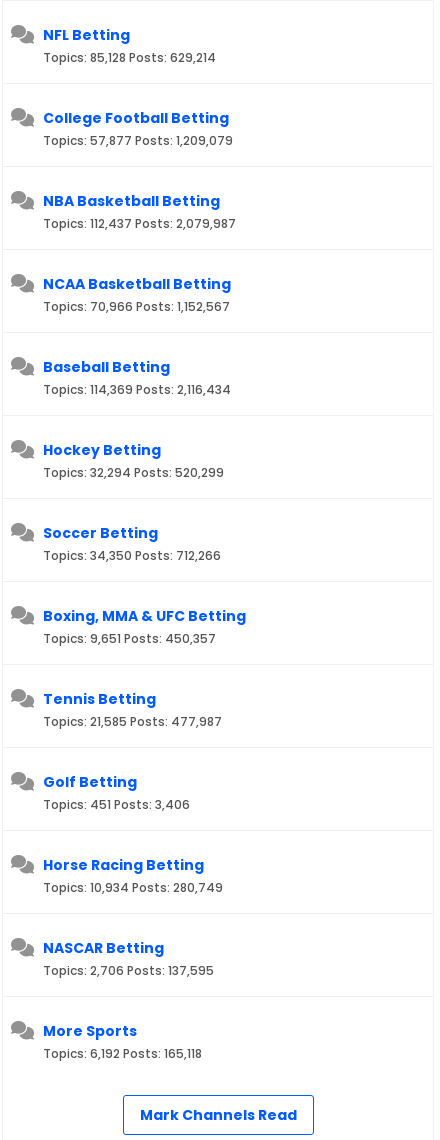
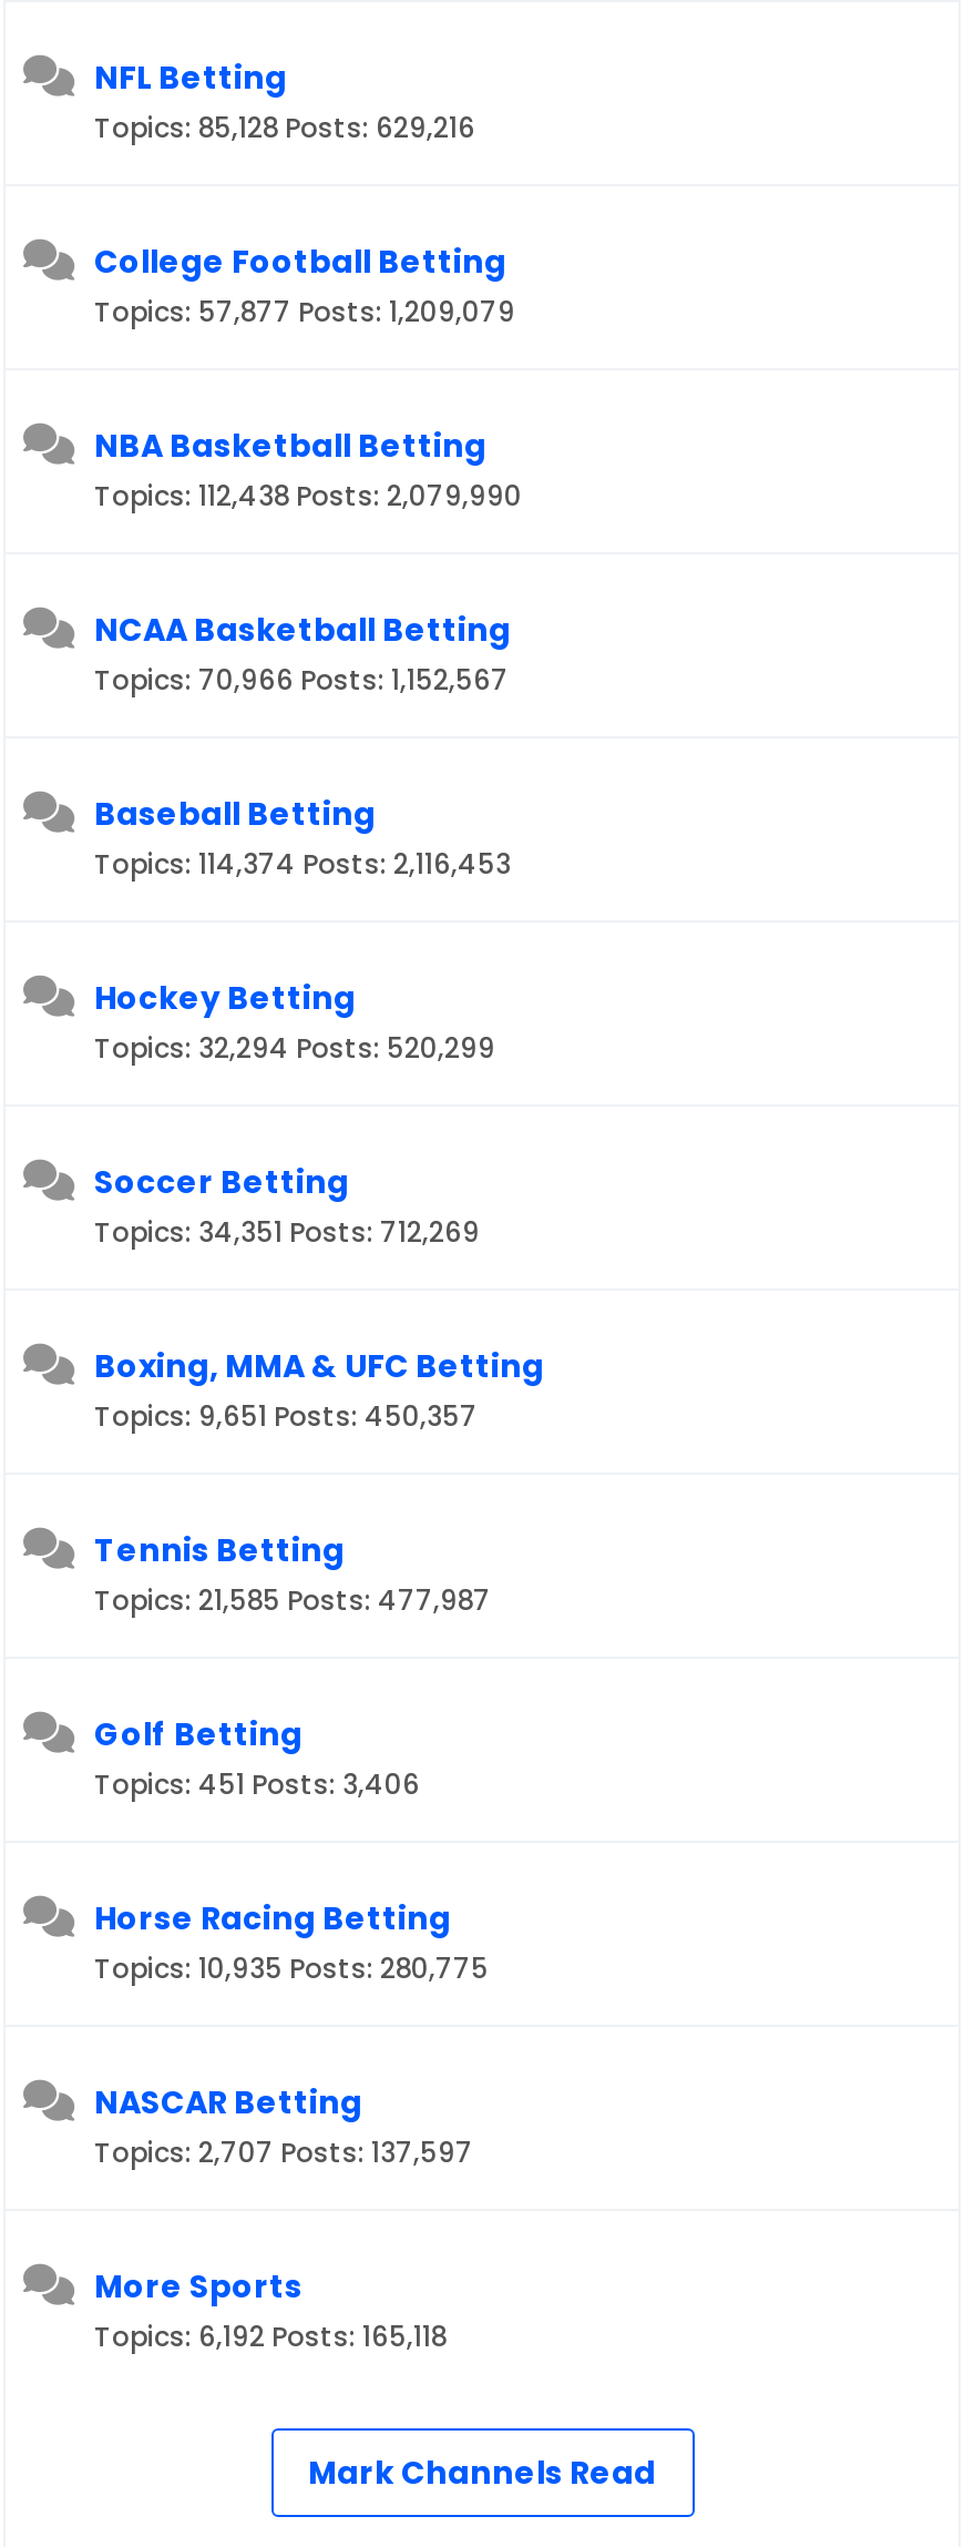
- Topics: 85,128 Posts: 629,214
+ Topics: 85,128 Posts: 629,216

- Topics: 112,437 Posts: 2,079,987
+ Topics: 112,438 Posts: 2,079,990

- Topics: 114,369 Posts: 2,116,434
+ Topics: 114,374 Posts: 2,116,453

- Topics: 34,350 Posts: 712,266
+ Topics: 34,351 Posts: 712,269

- Topics: 10,934 Posts: 280,749
+ Topics: 10,935 Posts: 280,775

- Topics: 2,706 Posts: 137,595
+ Topics: 2,707 Posts: 137,597
